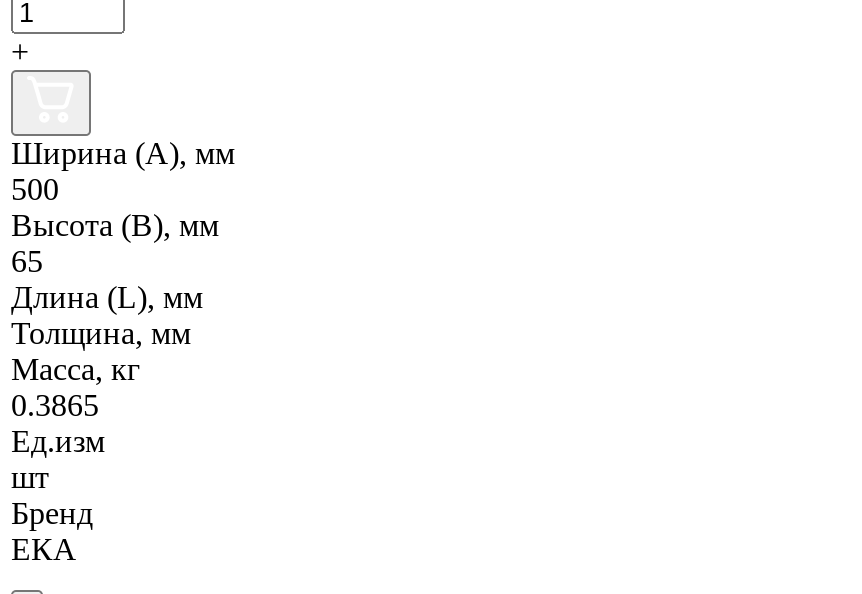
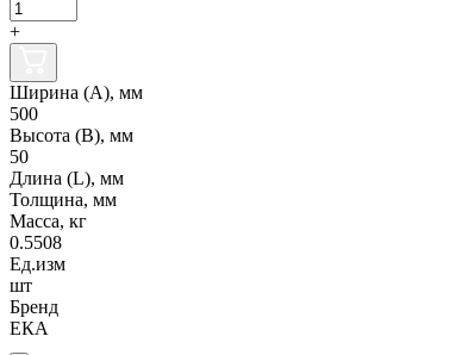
- 65
+ 50

- 0.3865
+ 0.5508
